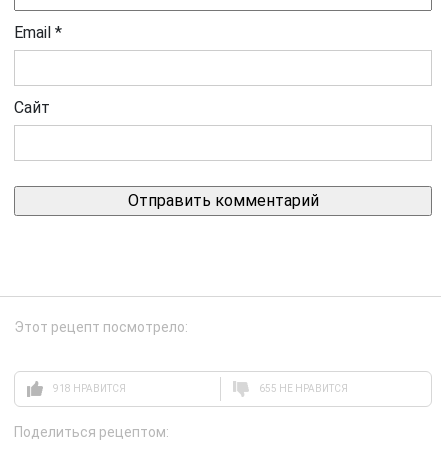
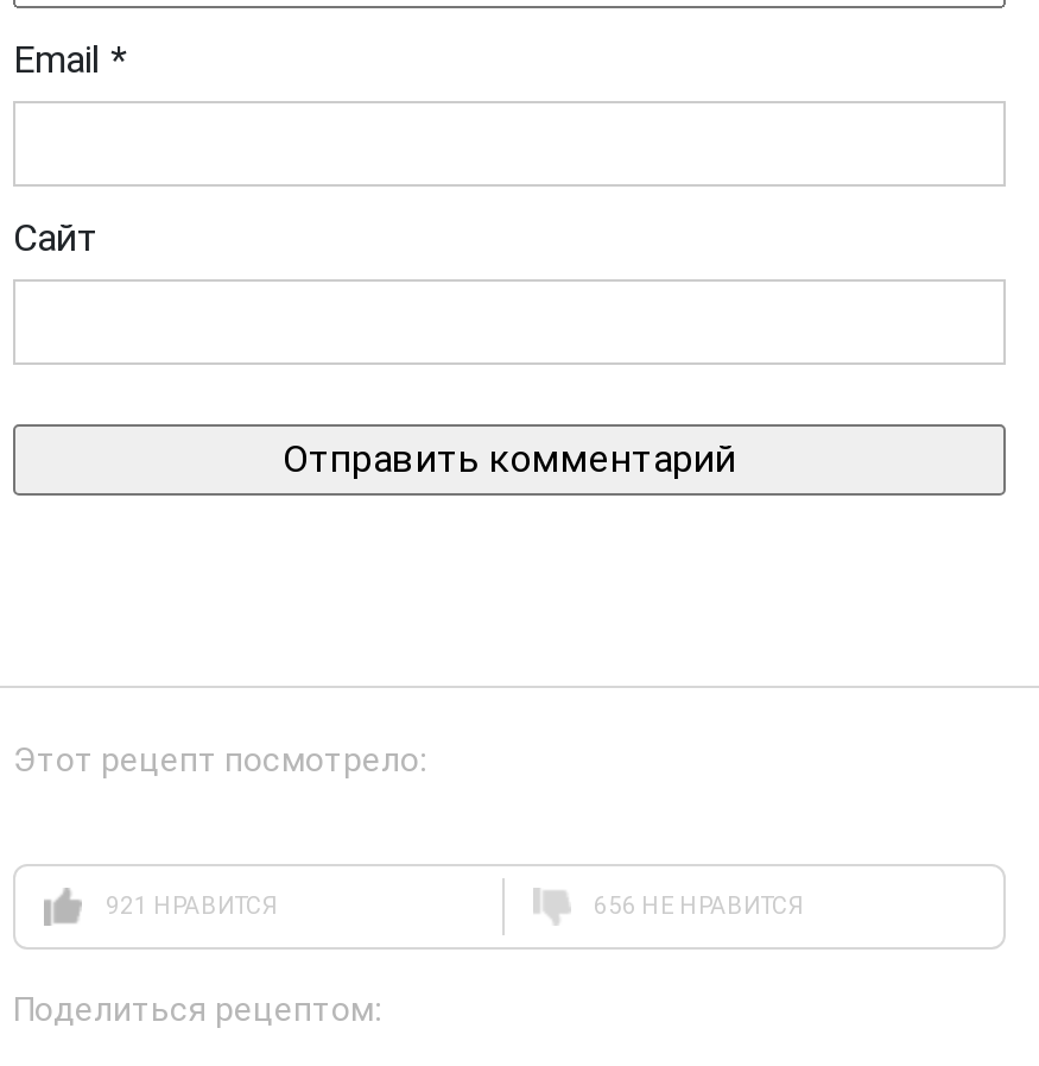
- 918 НРАВИТСЯ
+ 921 НРАВИТСЯ

- 655 НЕ НРАВИТСЯ
+ 656 НЕ НРАВИТСЯ
